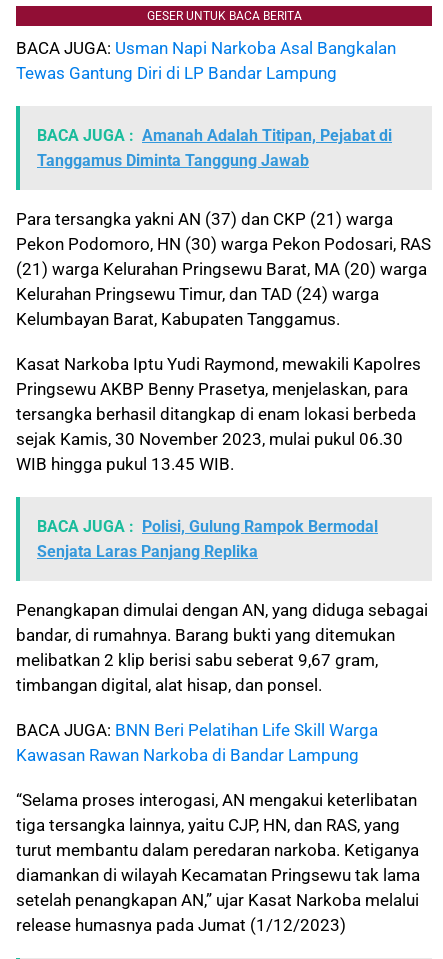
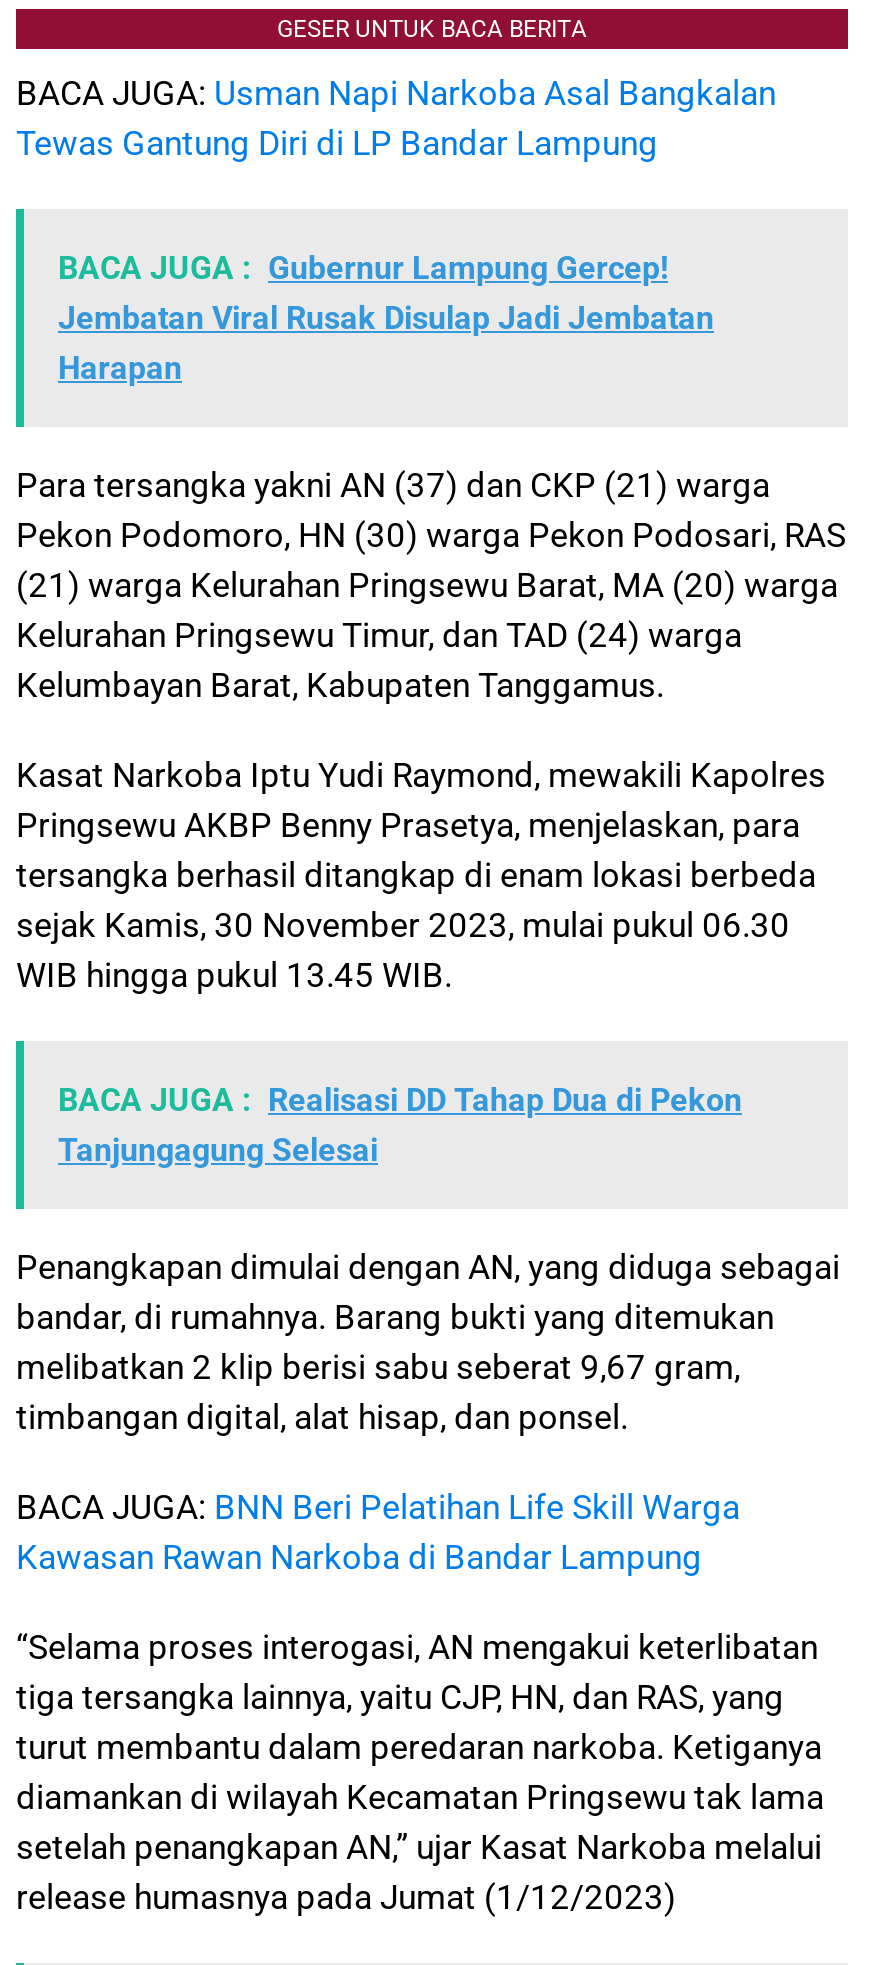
- BACA JUGA : Amanah Adalah Titipan, Pejabat di
- Tanggamus Diminta Tanggung Jawab
+ BACA JUGA : Gubernur Lampung Gercep!
+ Jembatan Viral Rusak Disulap Jadi Jembatan
+ Harapan

- BACA JUGA : Polisi, Gulung Rampok Bermodal
- Senjata Laras Panjang Replika
+ BACA JUGA : Realisasi DD Tahap Dua di Pekon
+ Tanjungagung Selesai
